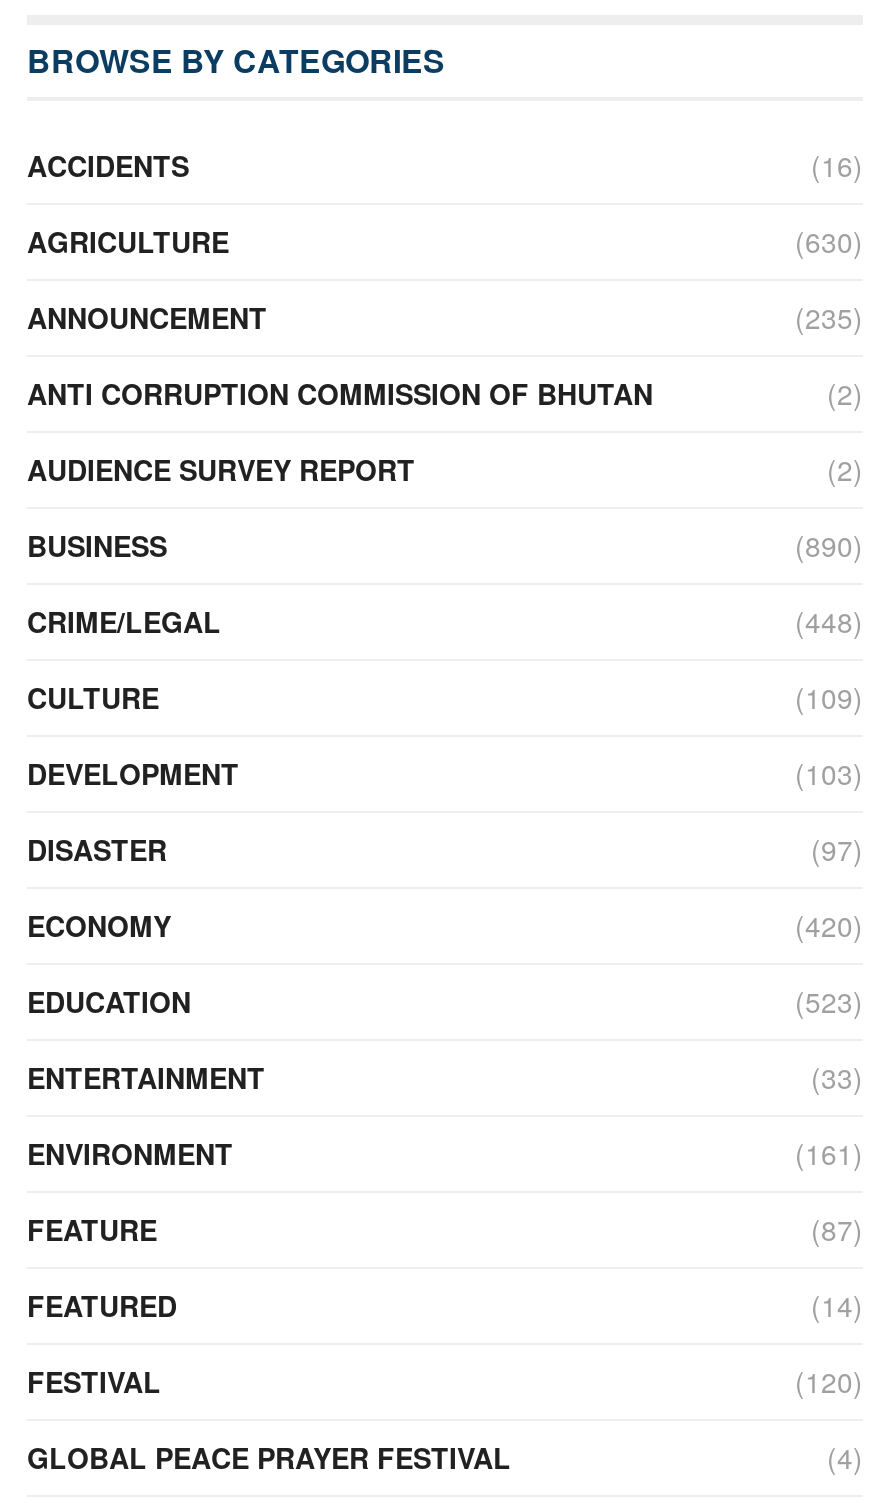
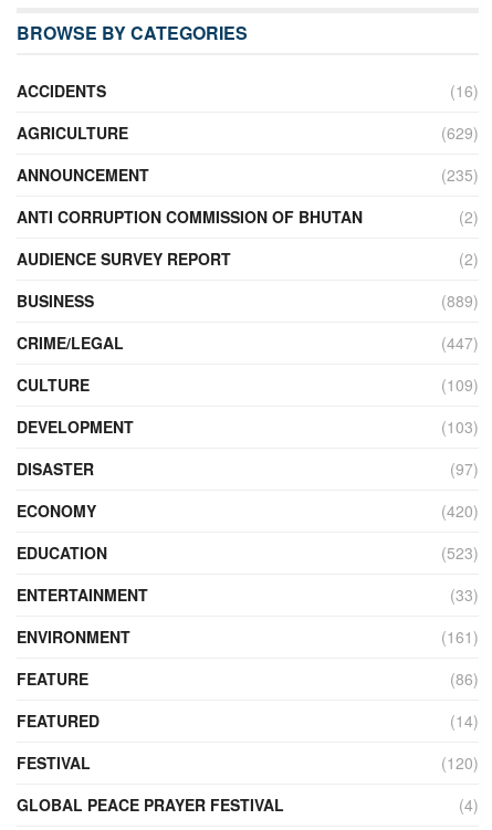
- (630)
+ (629)

- (890)
+ (889)

- (448)
+ (447)

- (87)
+ (86)
